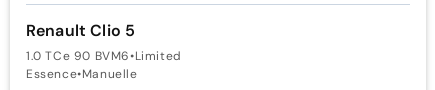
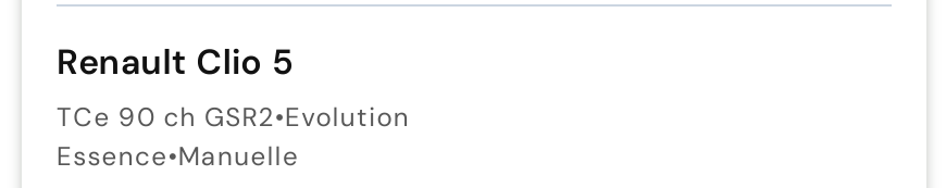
- 1.0 TCe 90 BVM6•Limited
+ TCe 90 ch GSR2•Evolution
